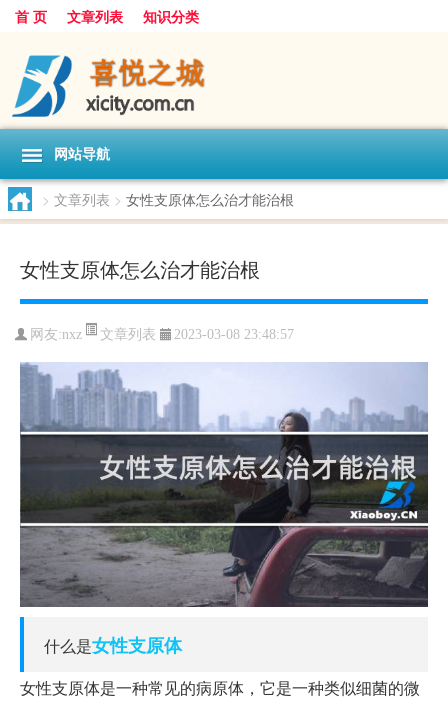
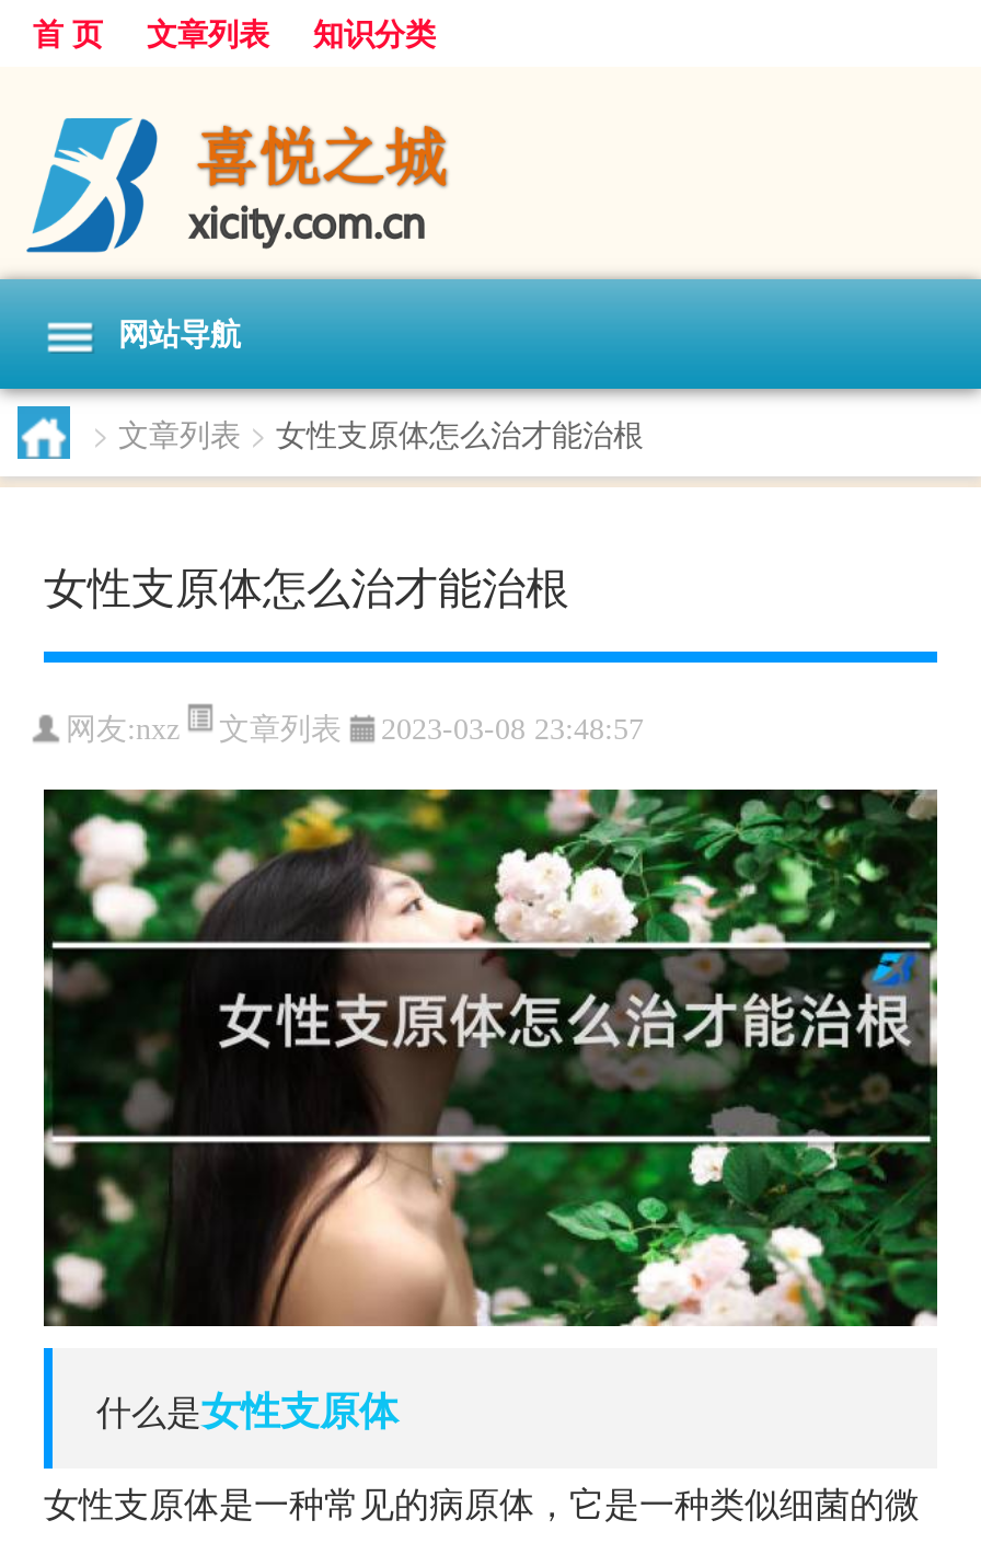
- [image]
+ [image]
